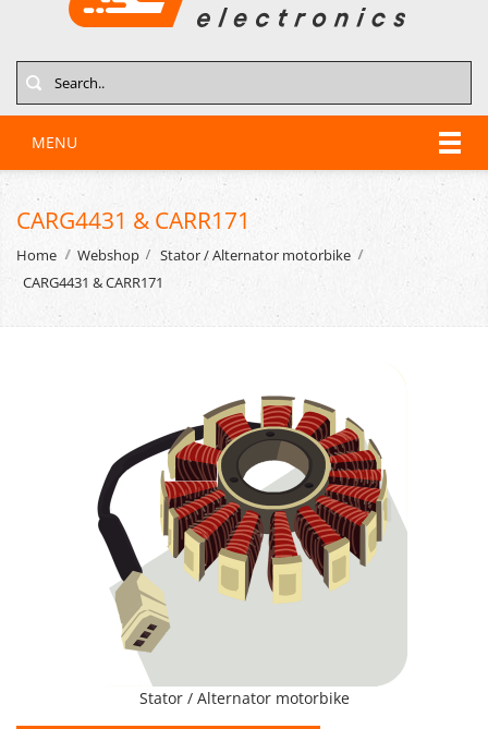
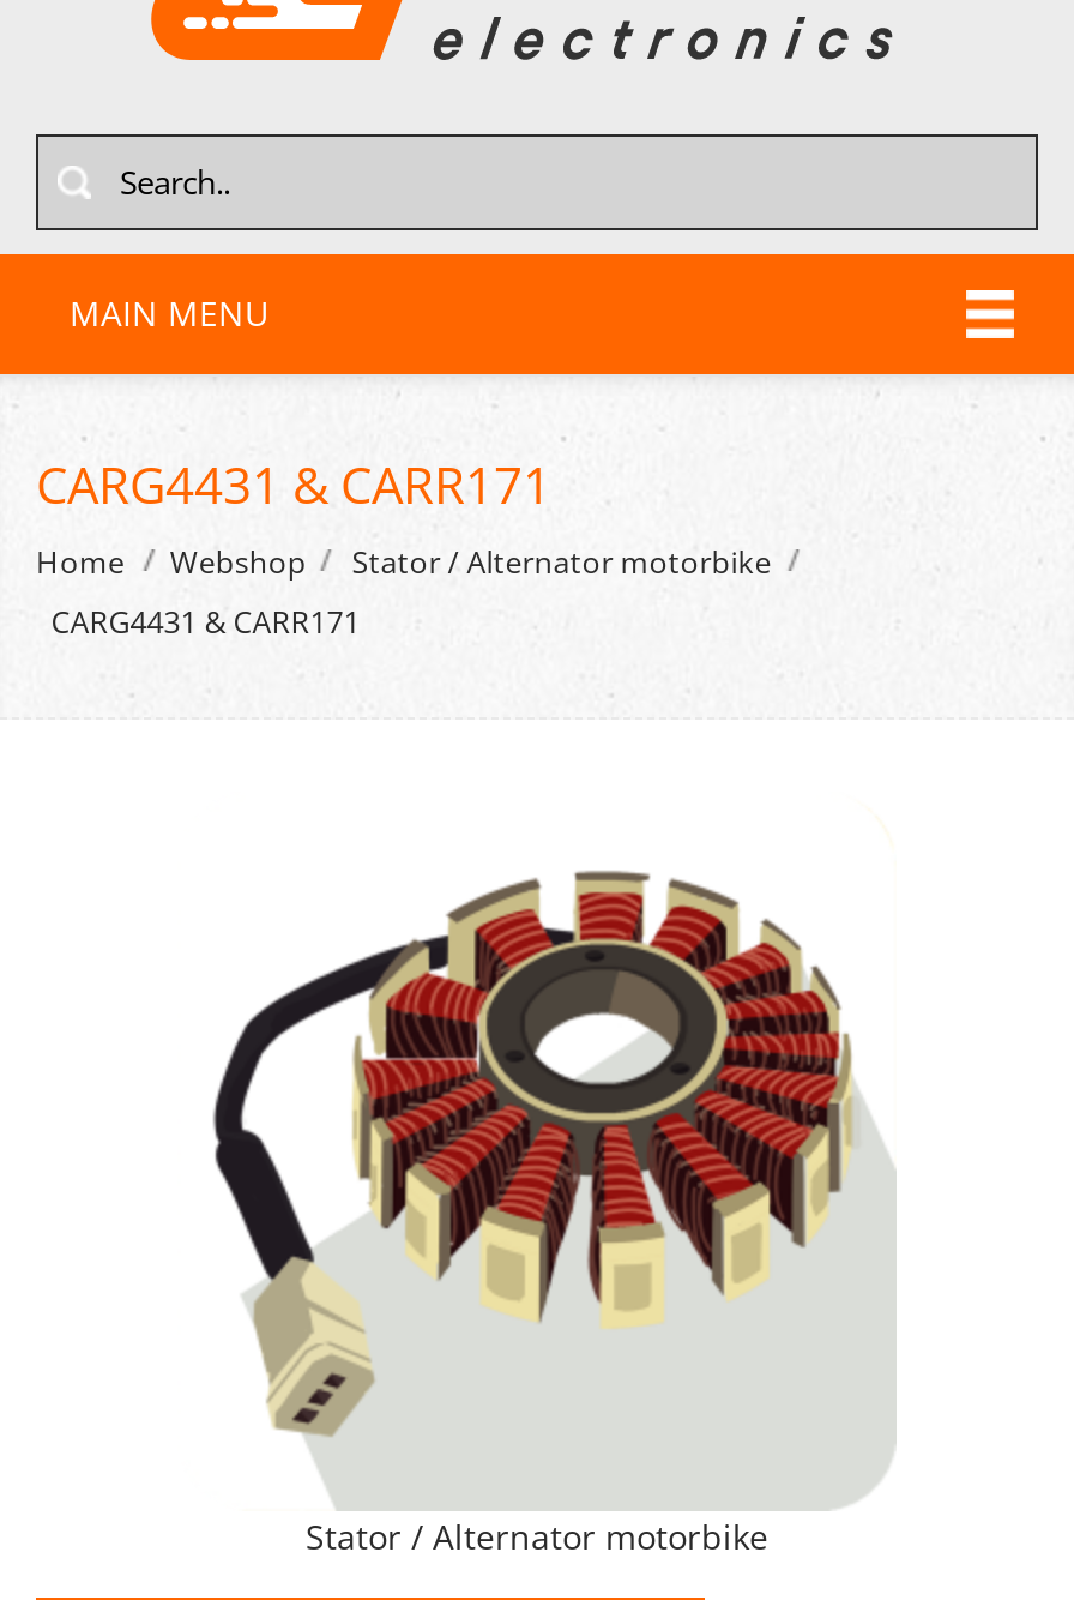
- MENU
+ MAIN MENU
